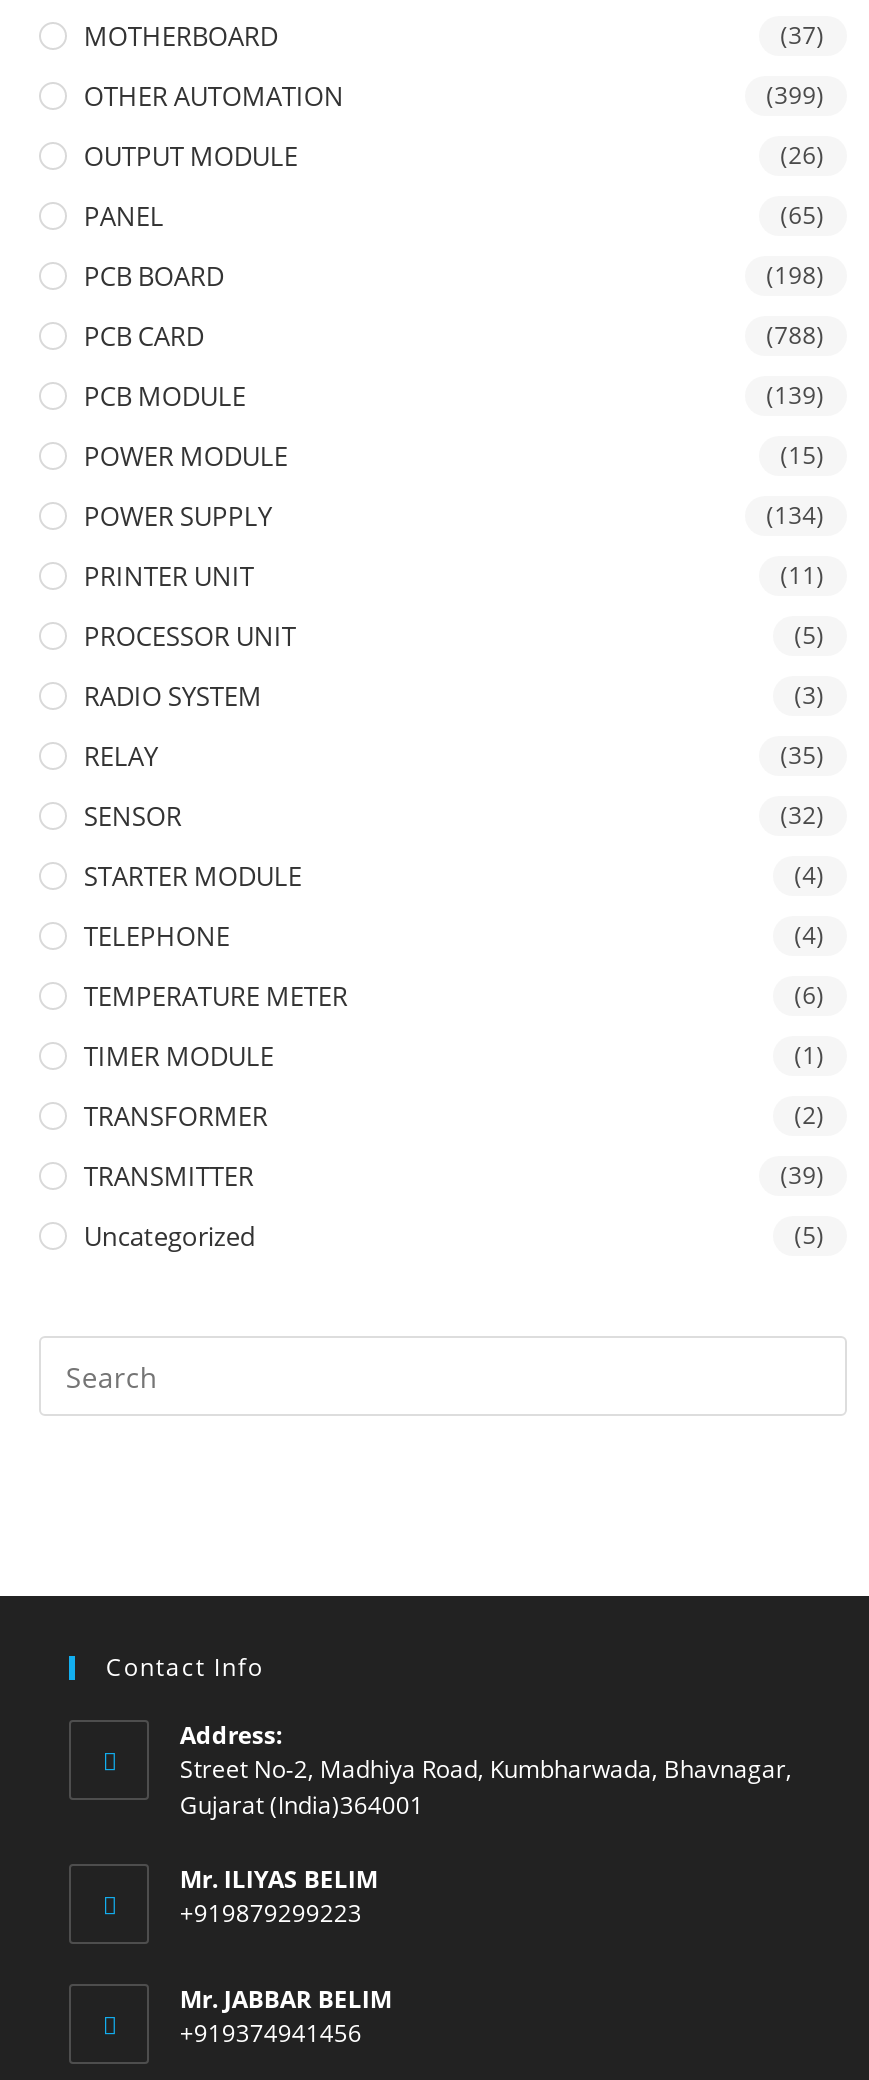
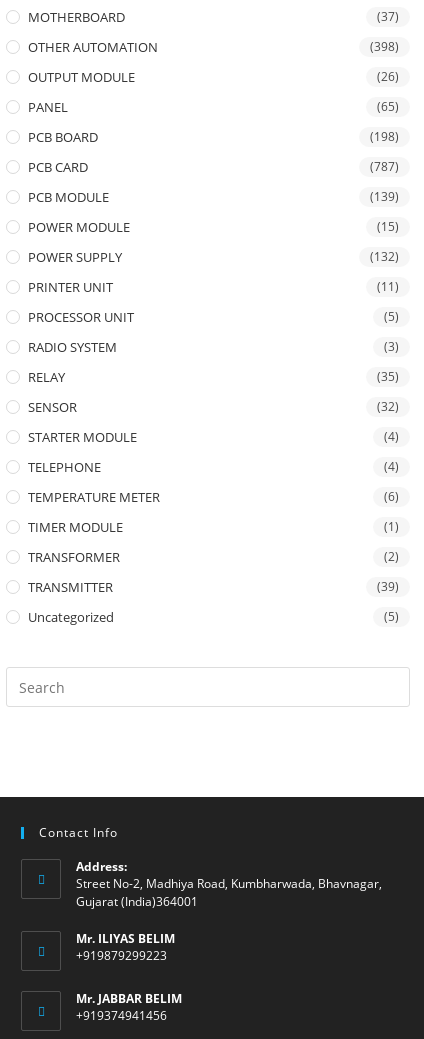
- (399)
+ (398)

- (788)
+ (787)

- (134)
+ (132)
